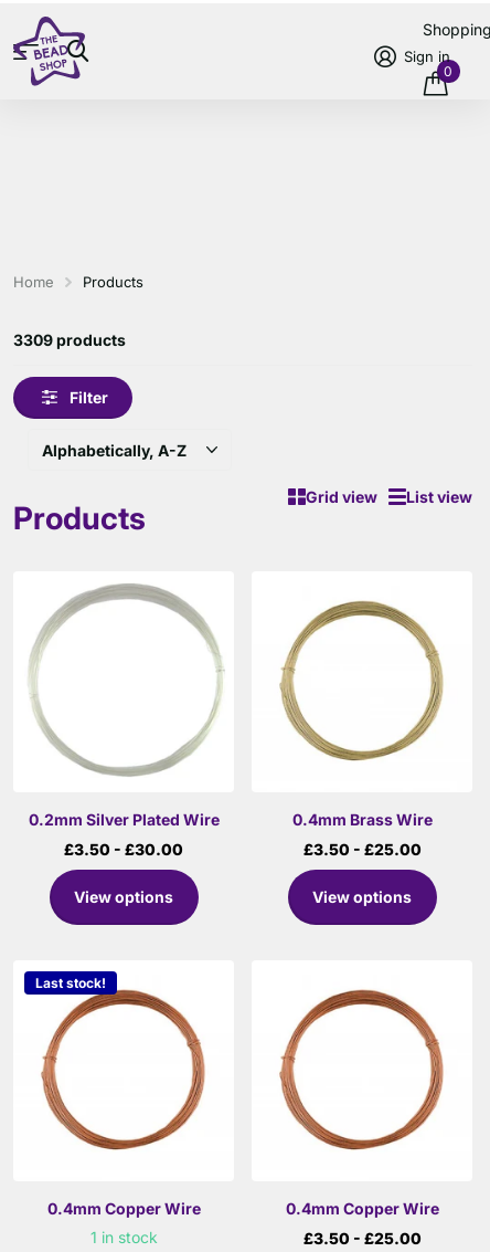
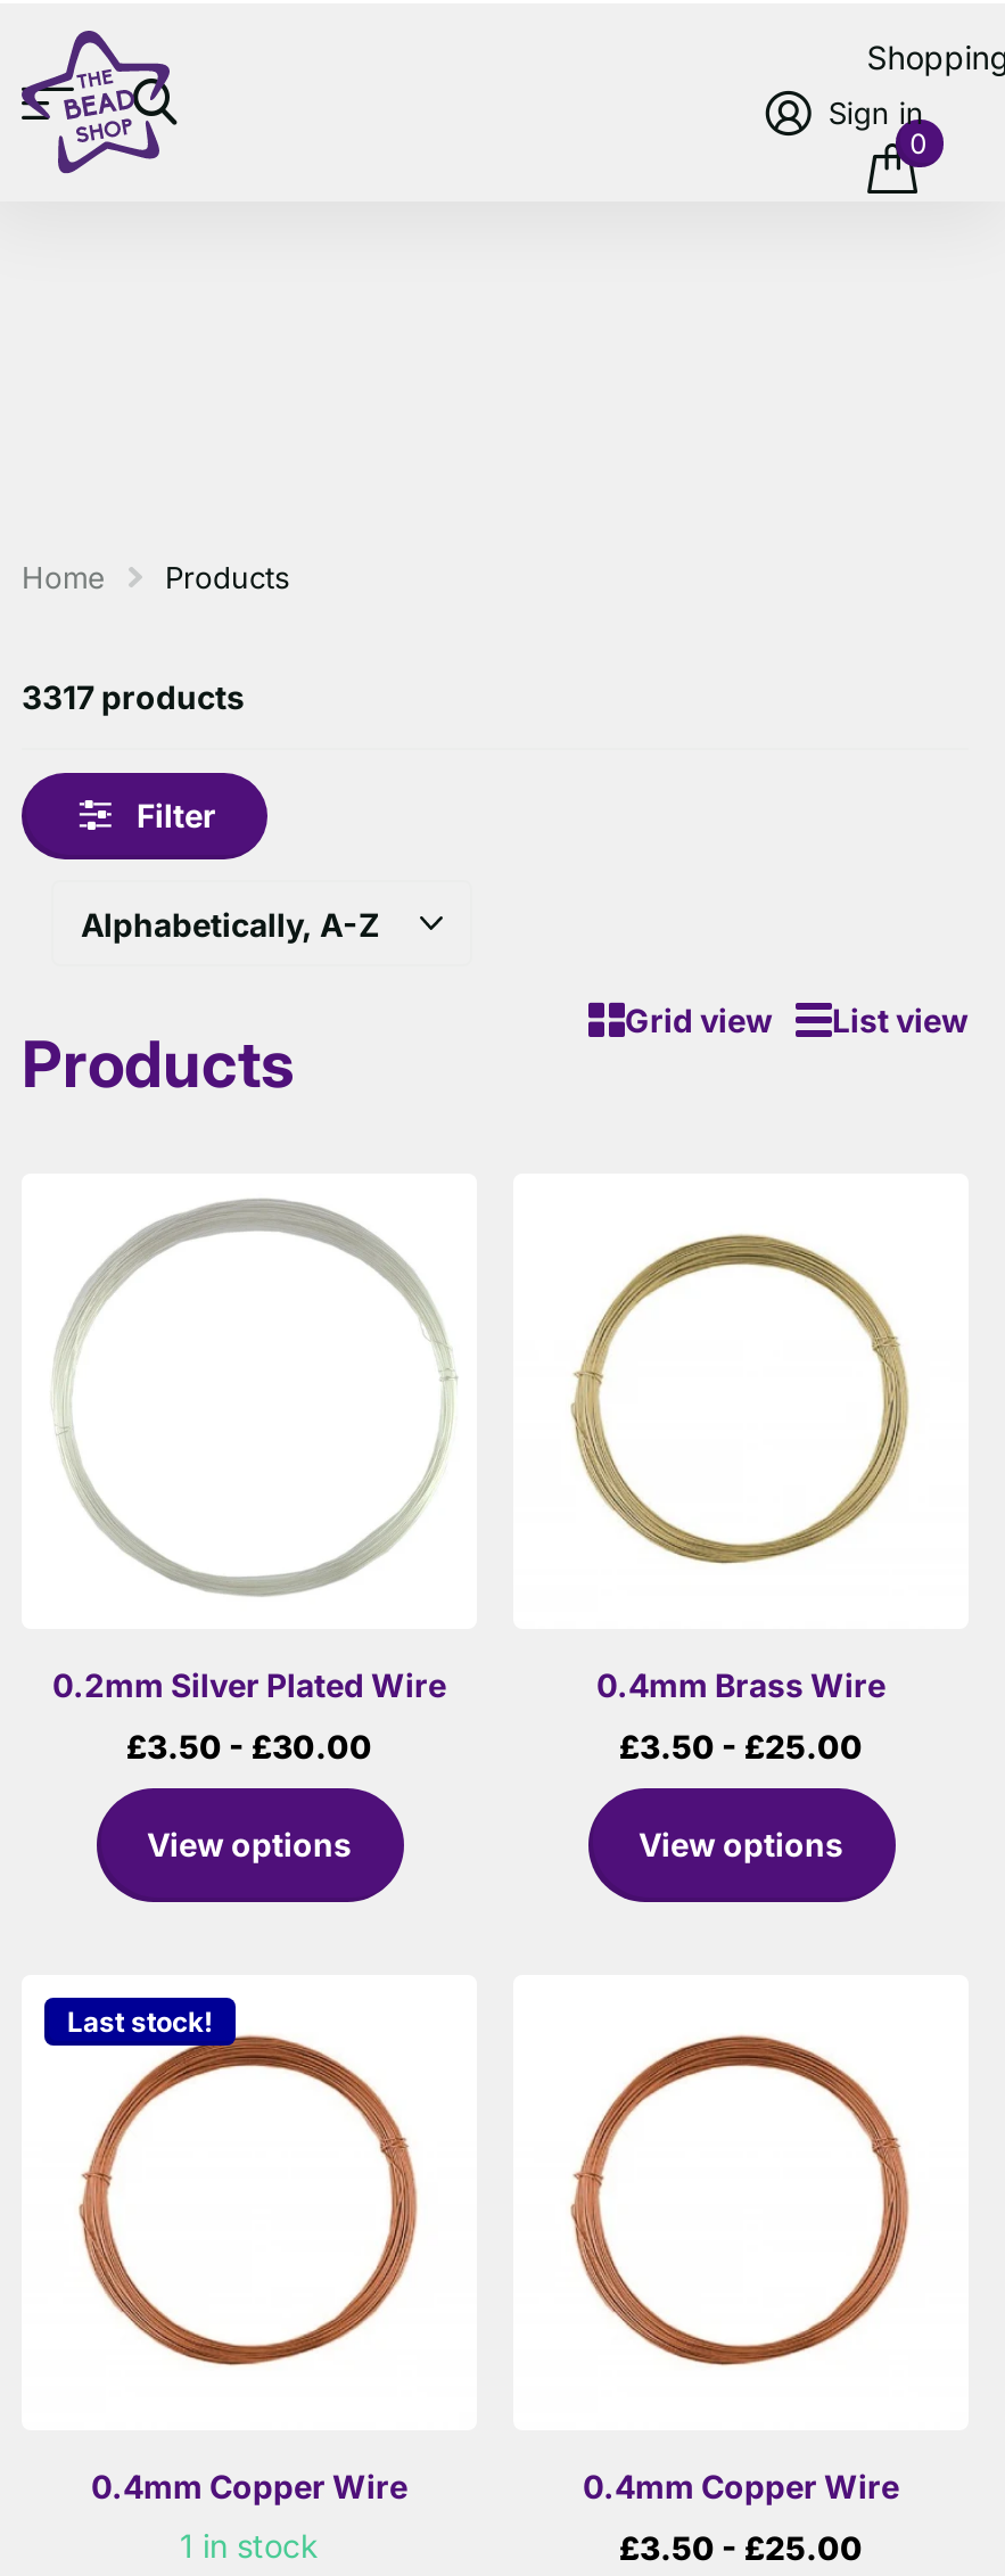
- 3309 products
+ 3317 products
